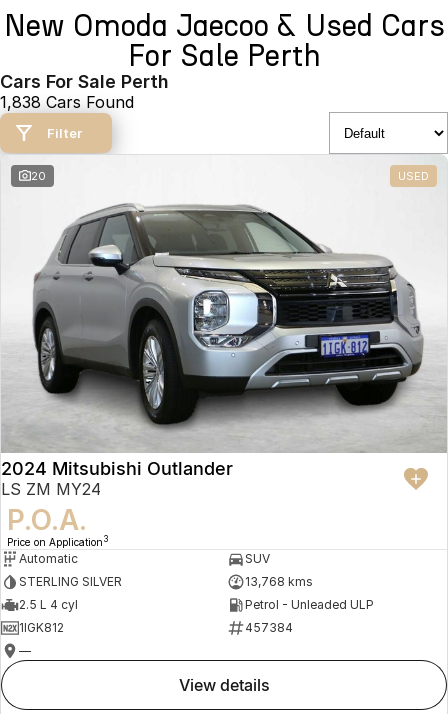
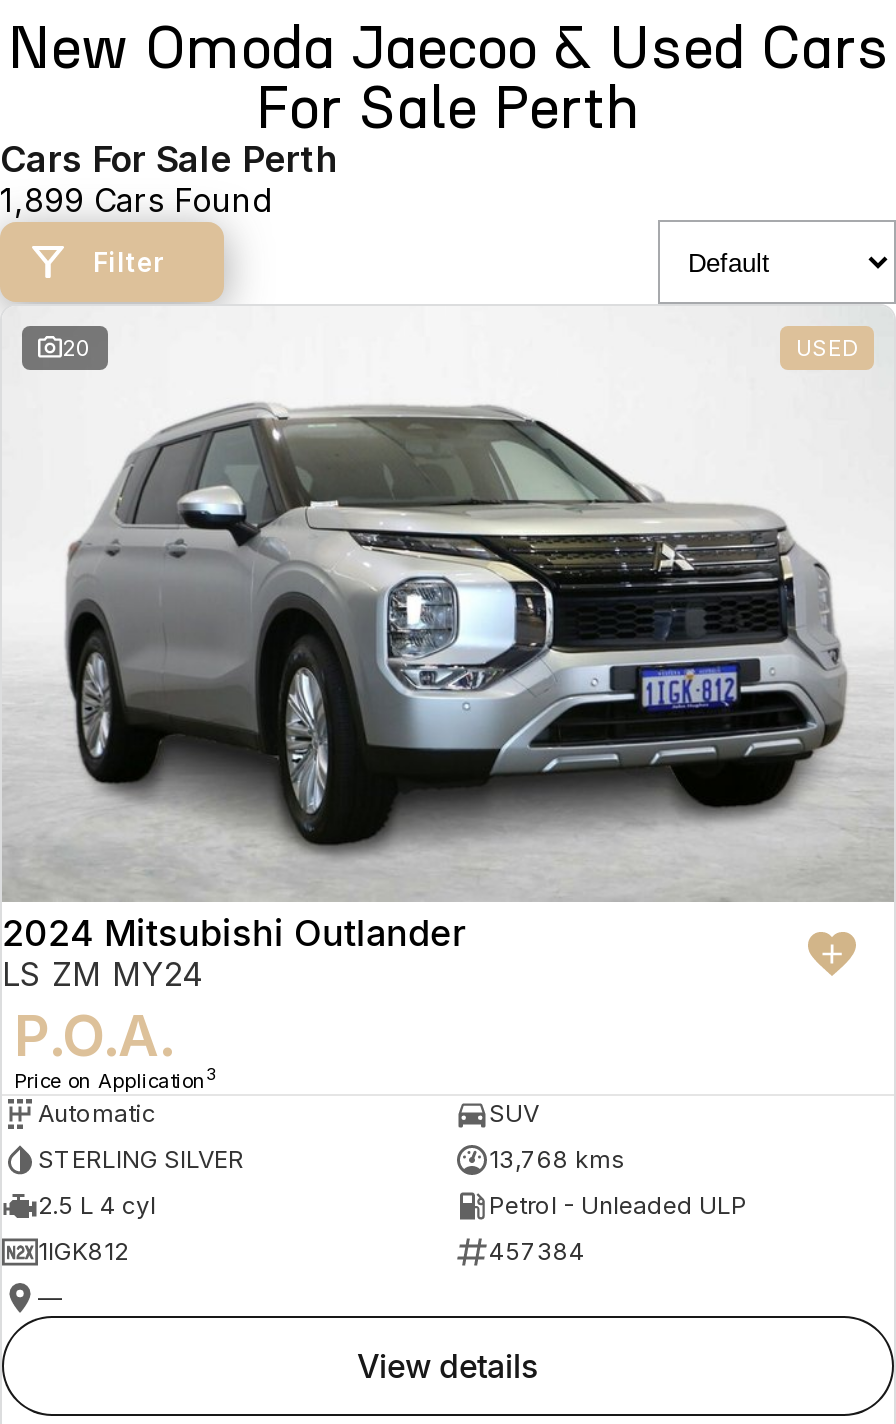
- 1,838 Cars Found
+ 1,899 Cars Found
